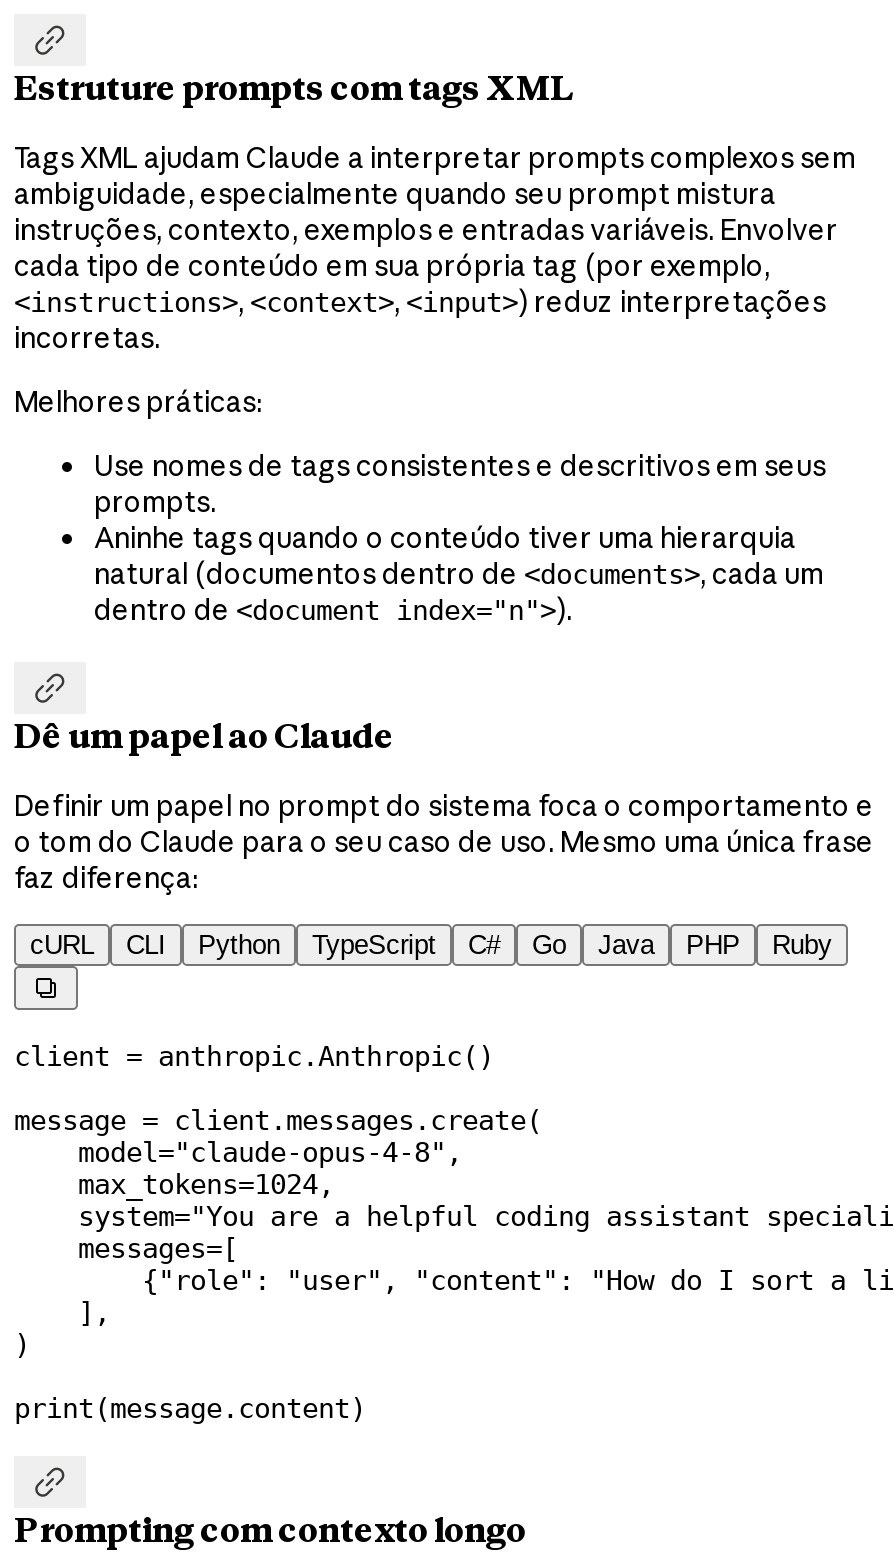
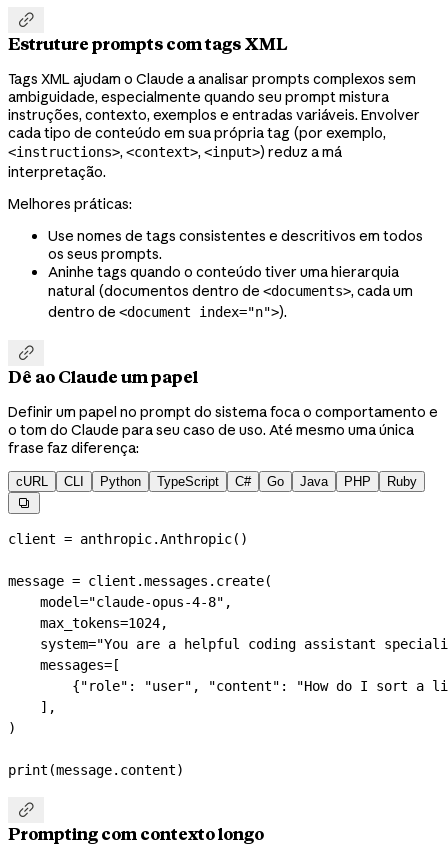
- Tags XML ajudam Claude a interpretar prompts complexos sem
+ Tags XML ajudam o Claude a analisar prompts complexos sem

- <instructions>, <context>, <input>) reduz interpretações
- incorretas.
+ <instructions>, <context>, <input>) reduz a má
+ interpretação.

- Use nomes de tags consistentes e descritivos em seus
- prompts.
+ Use nomes de tags consistentes e descritivos em todos
+ os seus prompts.

- Dê um papel ao Claude
+ Dê ao Claude um papel

- o tom do Claude para o seu caso de uso. Mesmo uma única frase
- faz diferença:
+ o tom do Claude para seu caso de uso. Até mesmo uma única
+ frase faz diferença:
